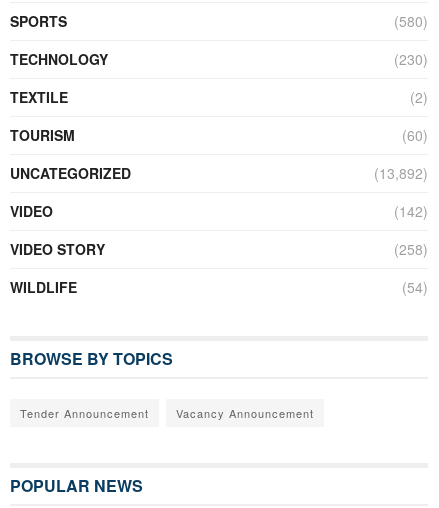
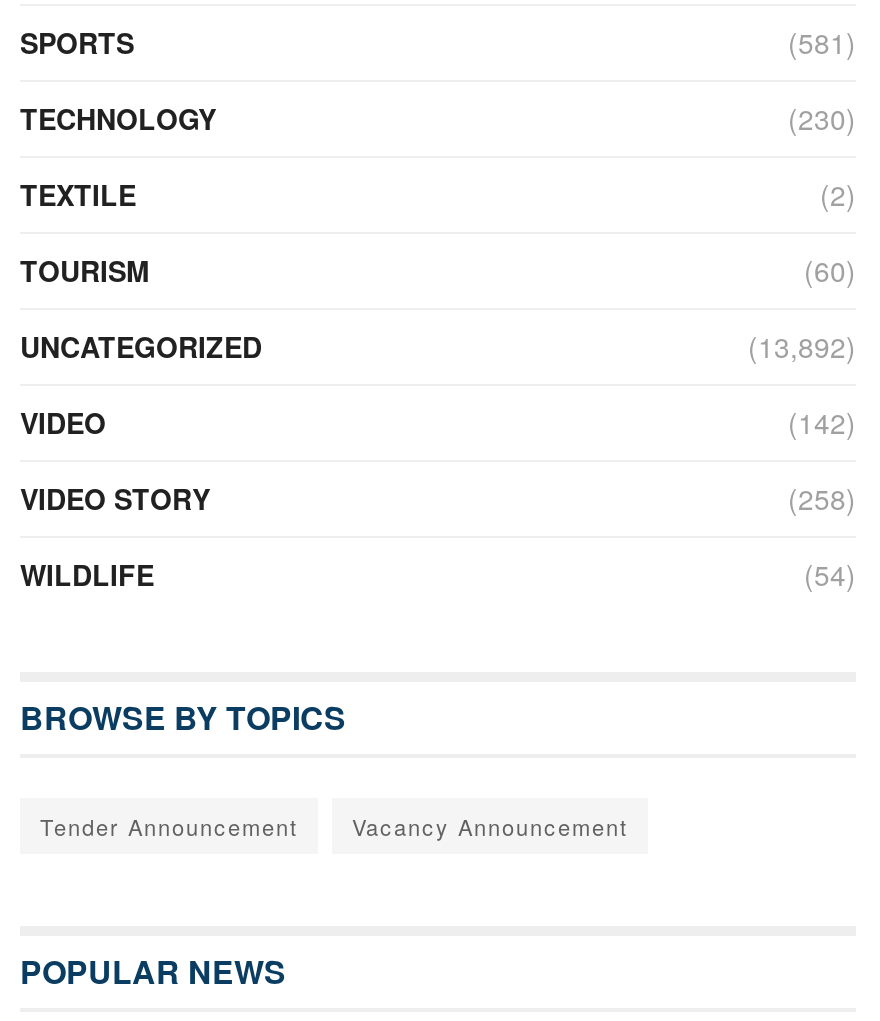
- (580)
+ (581)
